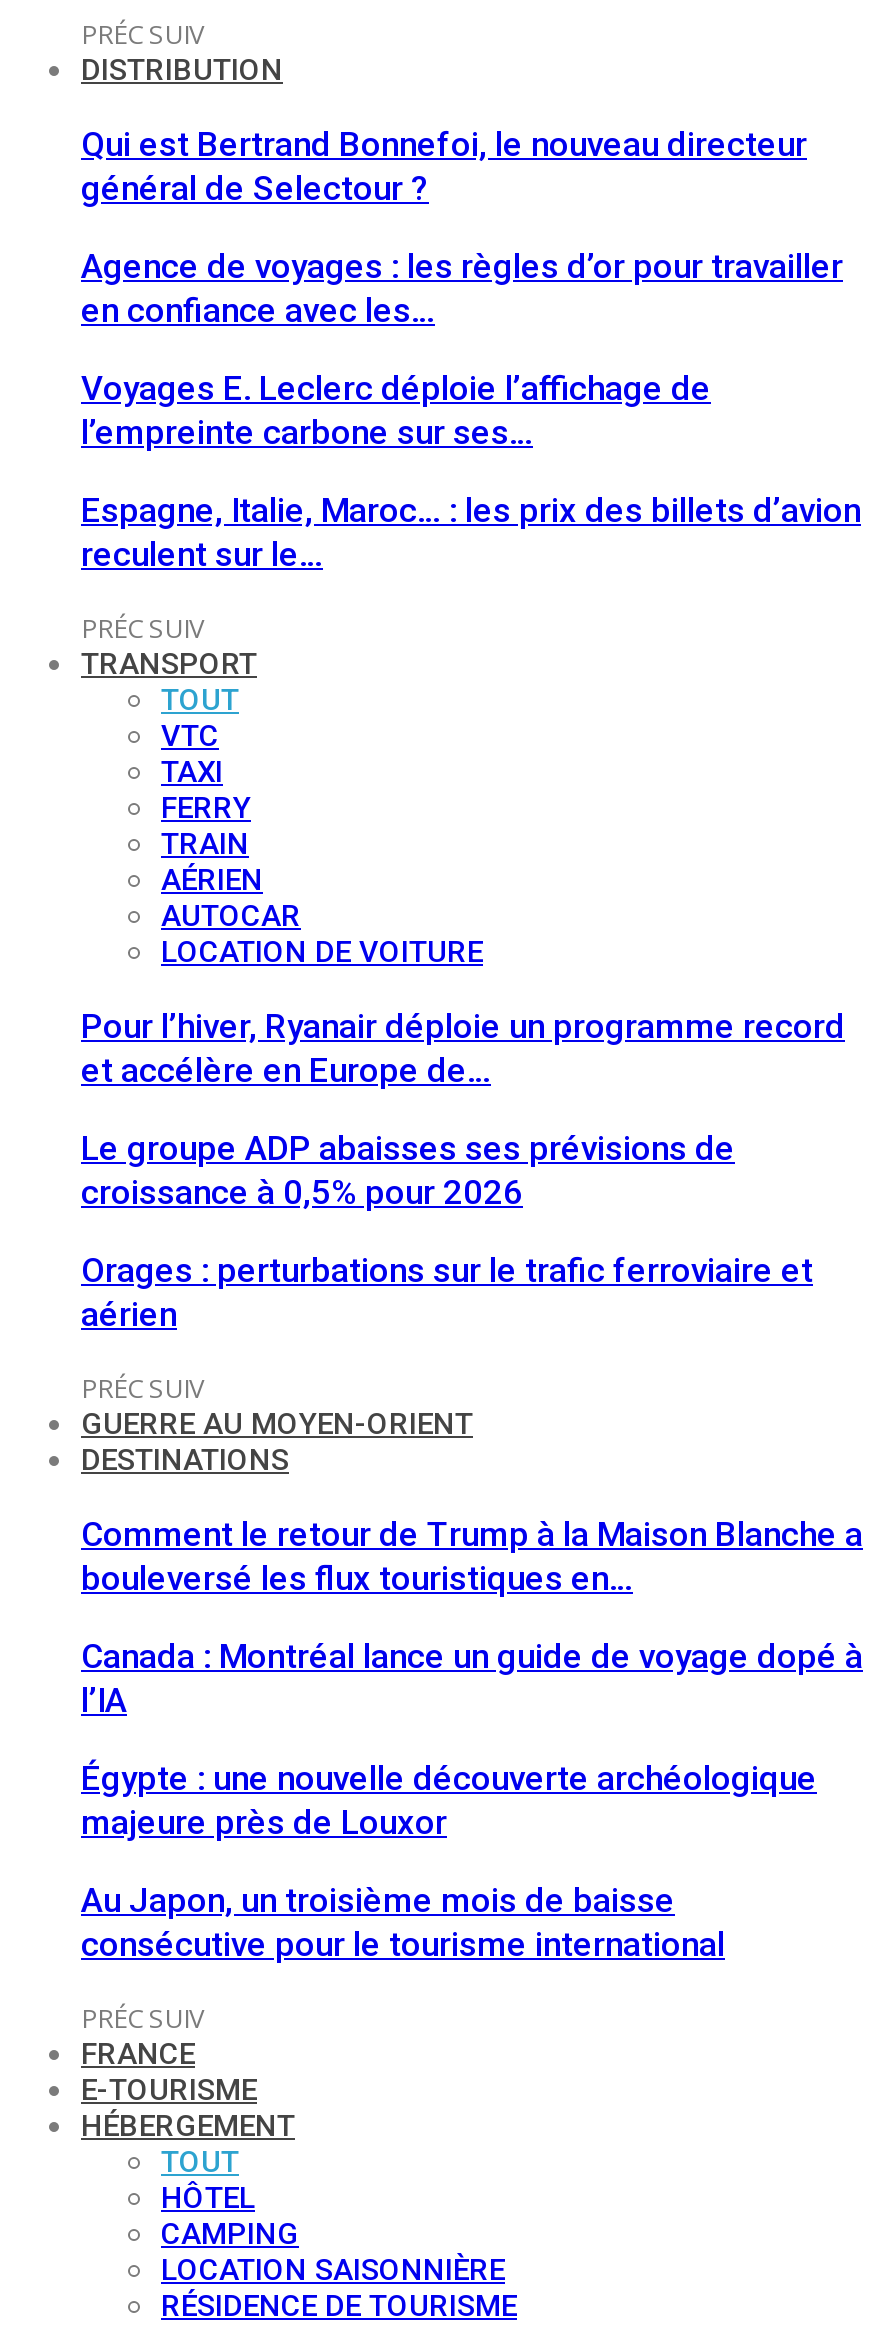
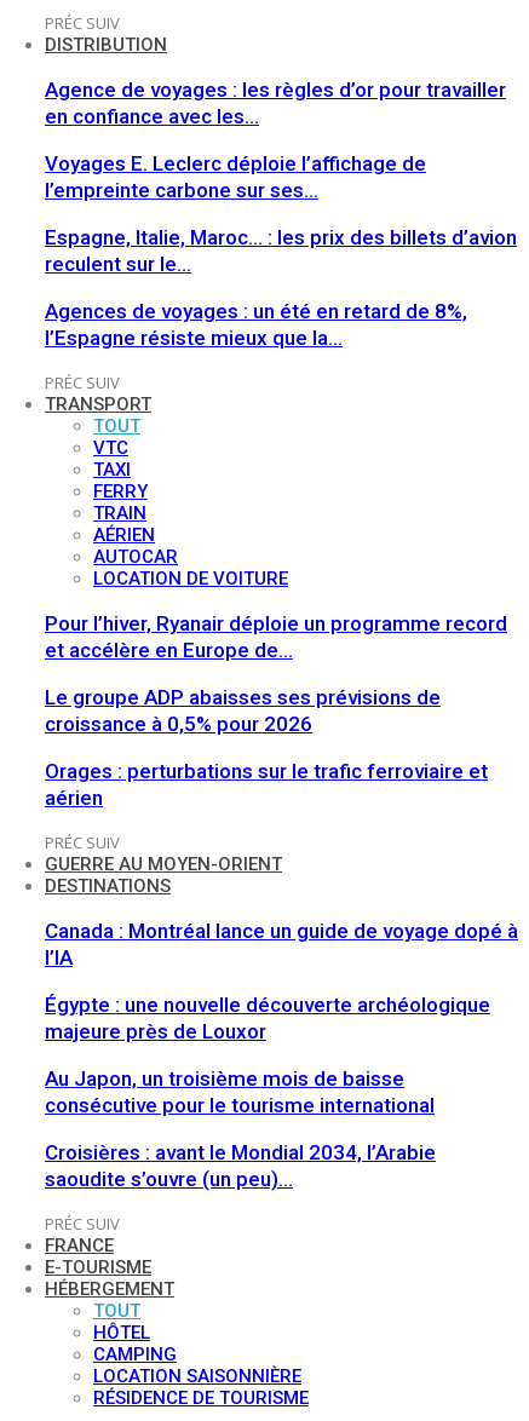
- Qui est Bertrand Bonnefoi, le nouveau directeur
- général de Selectour ?

moved up: Agence de voyages : les règles d’or pour travailler | en confiance avec les… | Voyages E. Leclerc déploie l’affichage de | l’empreinte carbone sur ses… | Espagne, Italie, Maroc… : les prix des billets d’avion | reculent sur le…

+ Agences de voyages : un été en retard de 8%,
+ l’Espagne résiste mieux que la…

- Comment le retour de Trump à la Maison Blanche a
- bouleversé les flux touristiques en…

moved up: Canada : Montréal lance un guide de voyage dopé à | l’IA | Égypte : une nouvelle découverte archéologique | majeure près de Louxor | Au Japon, un troisième mois de baisse | consécutive pour le tourisme international

+ Croisières : avant le Mondial 2034, l’Arabie
+ saoudite s’ouvre (un peu)…
